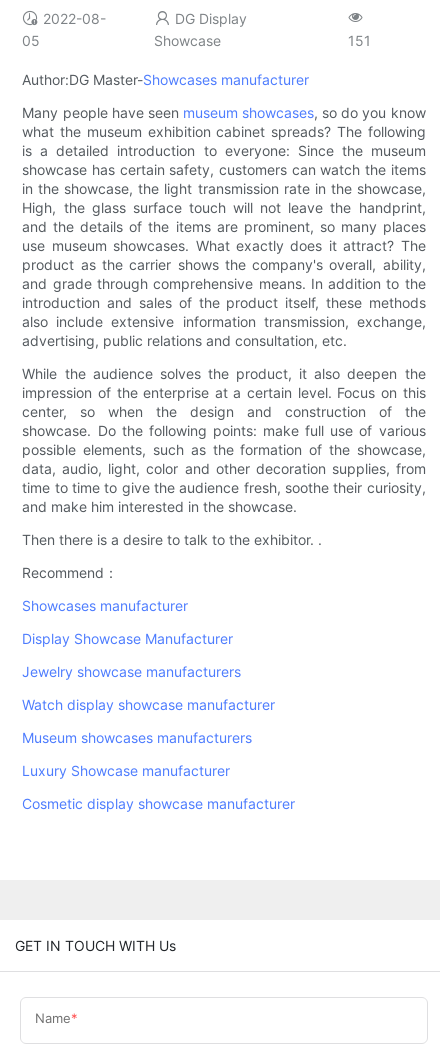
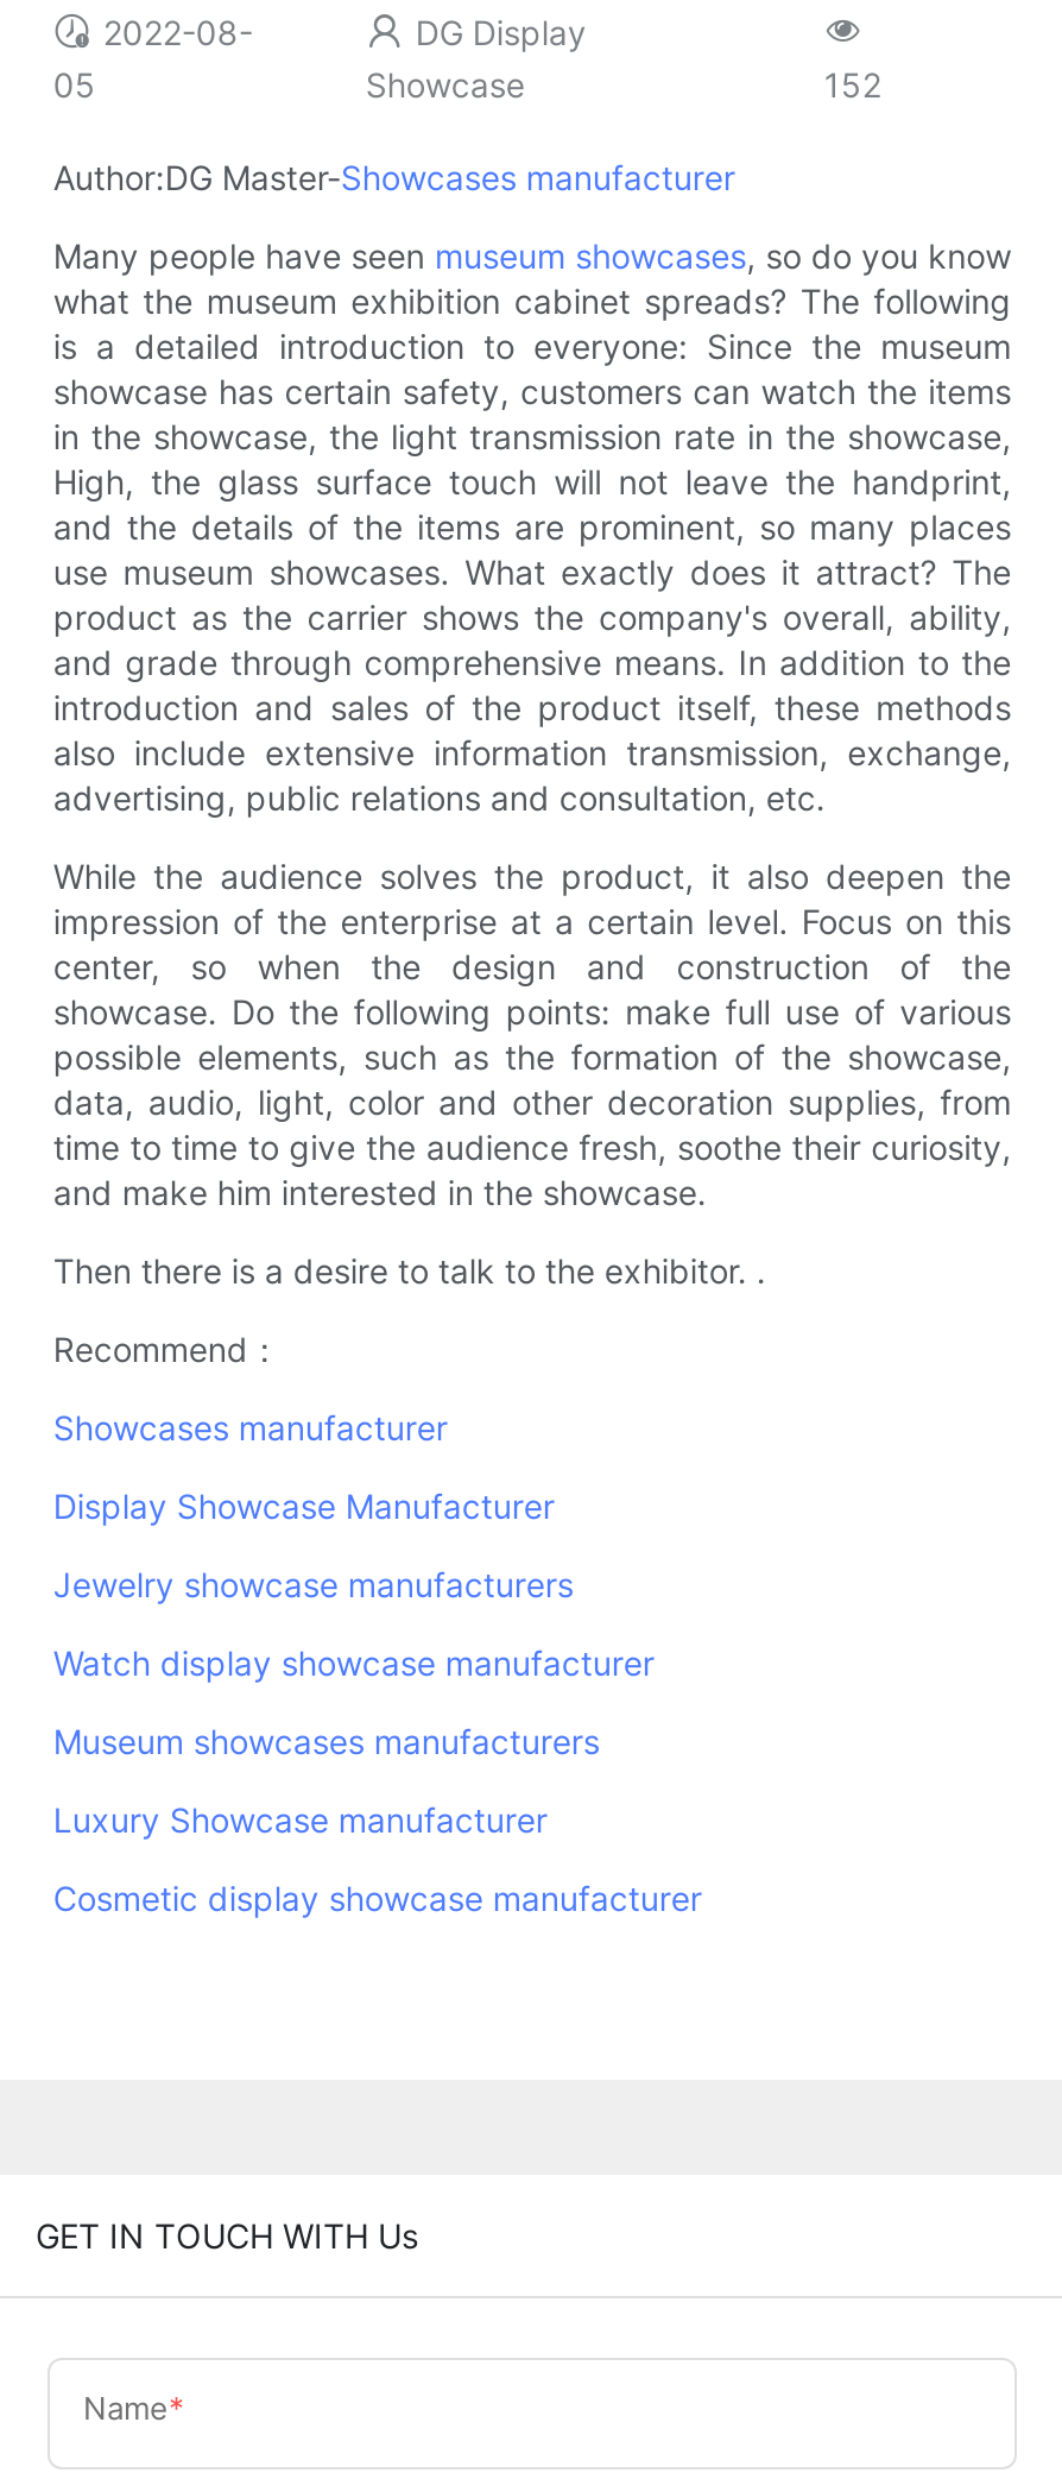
- 151
+ 152
